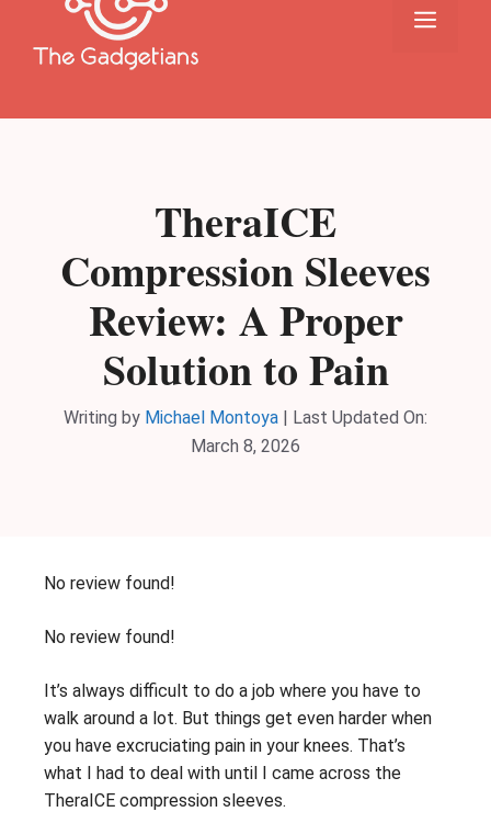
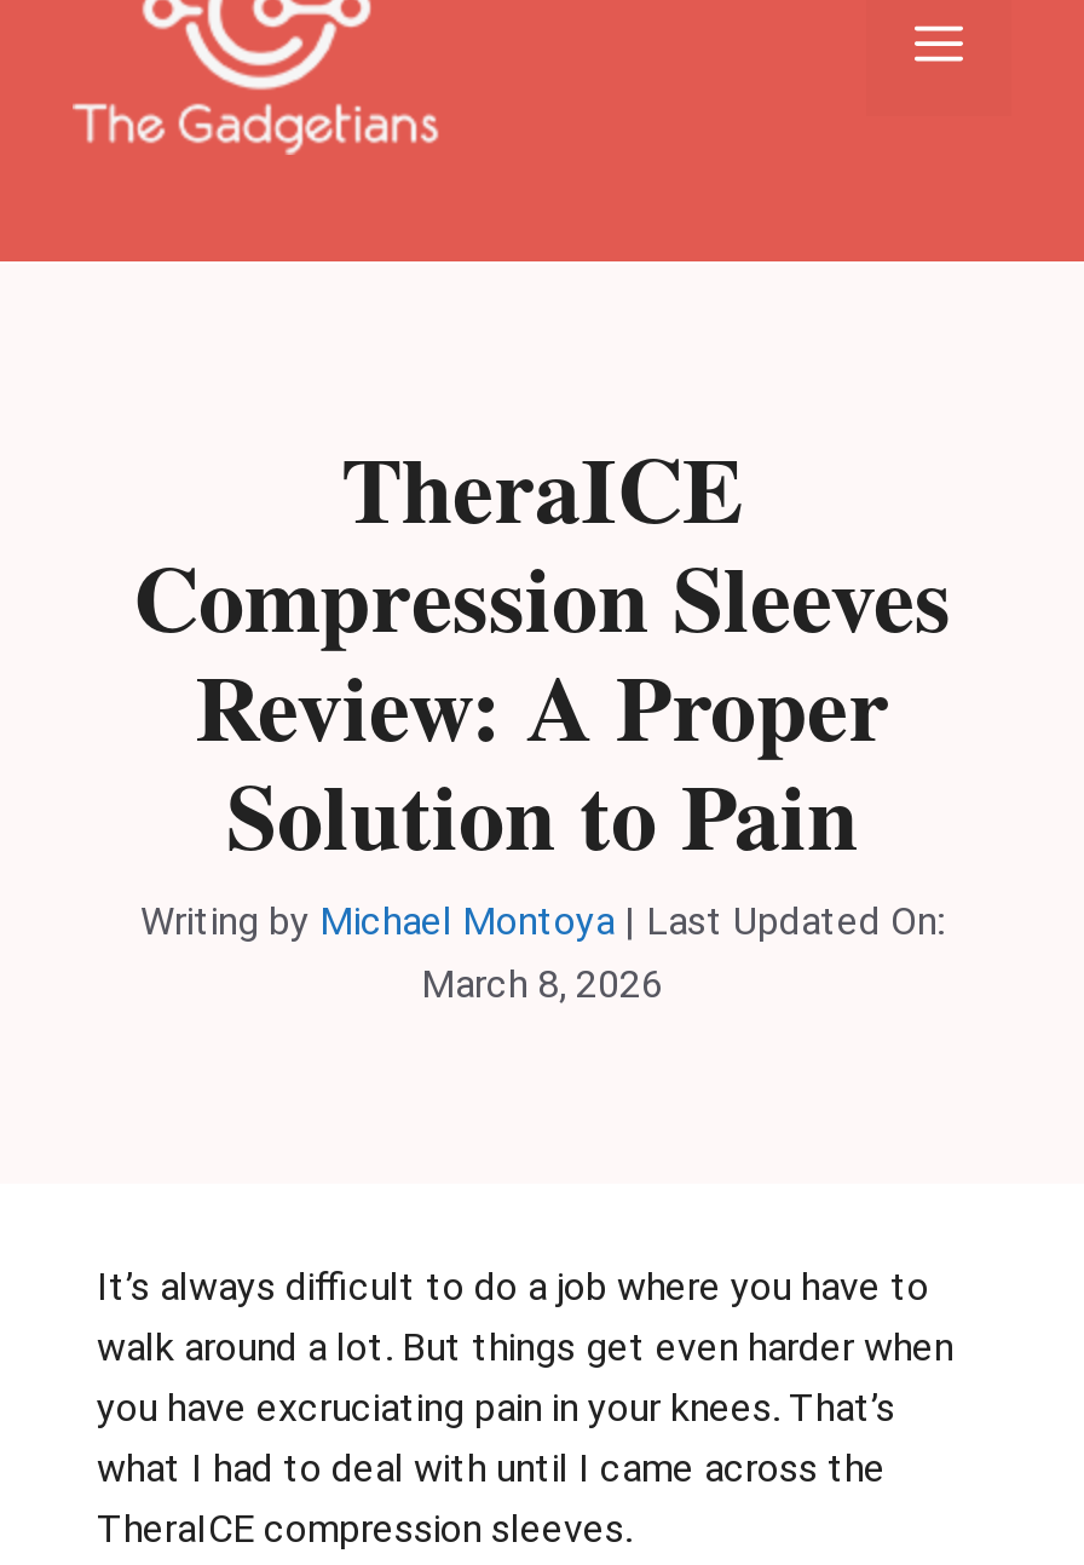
- No review found!
- No review found!
